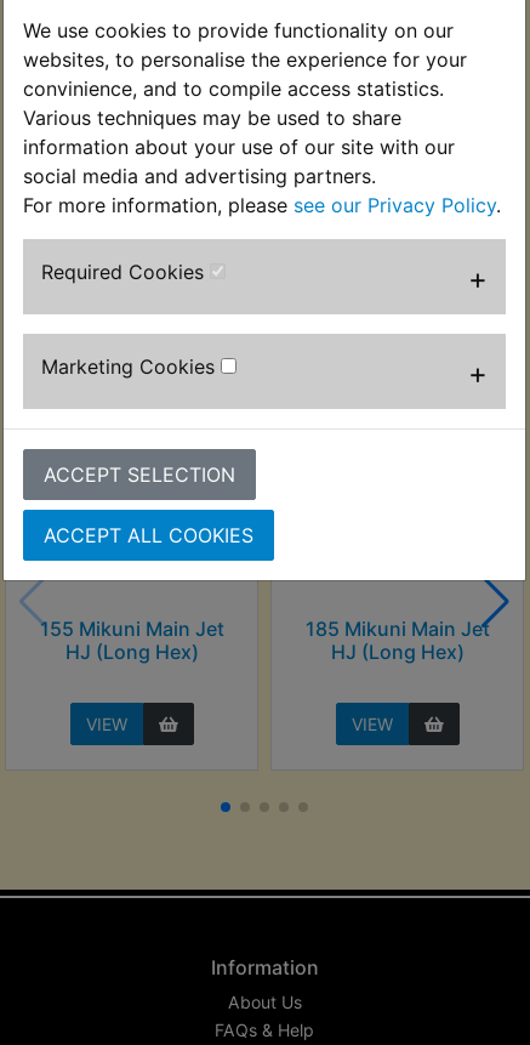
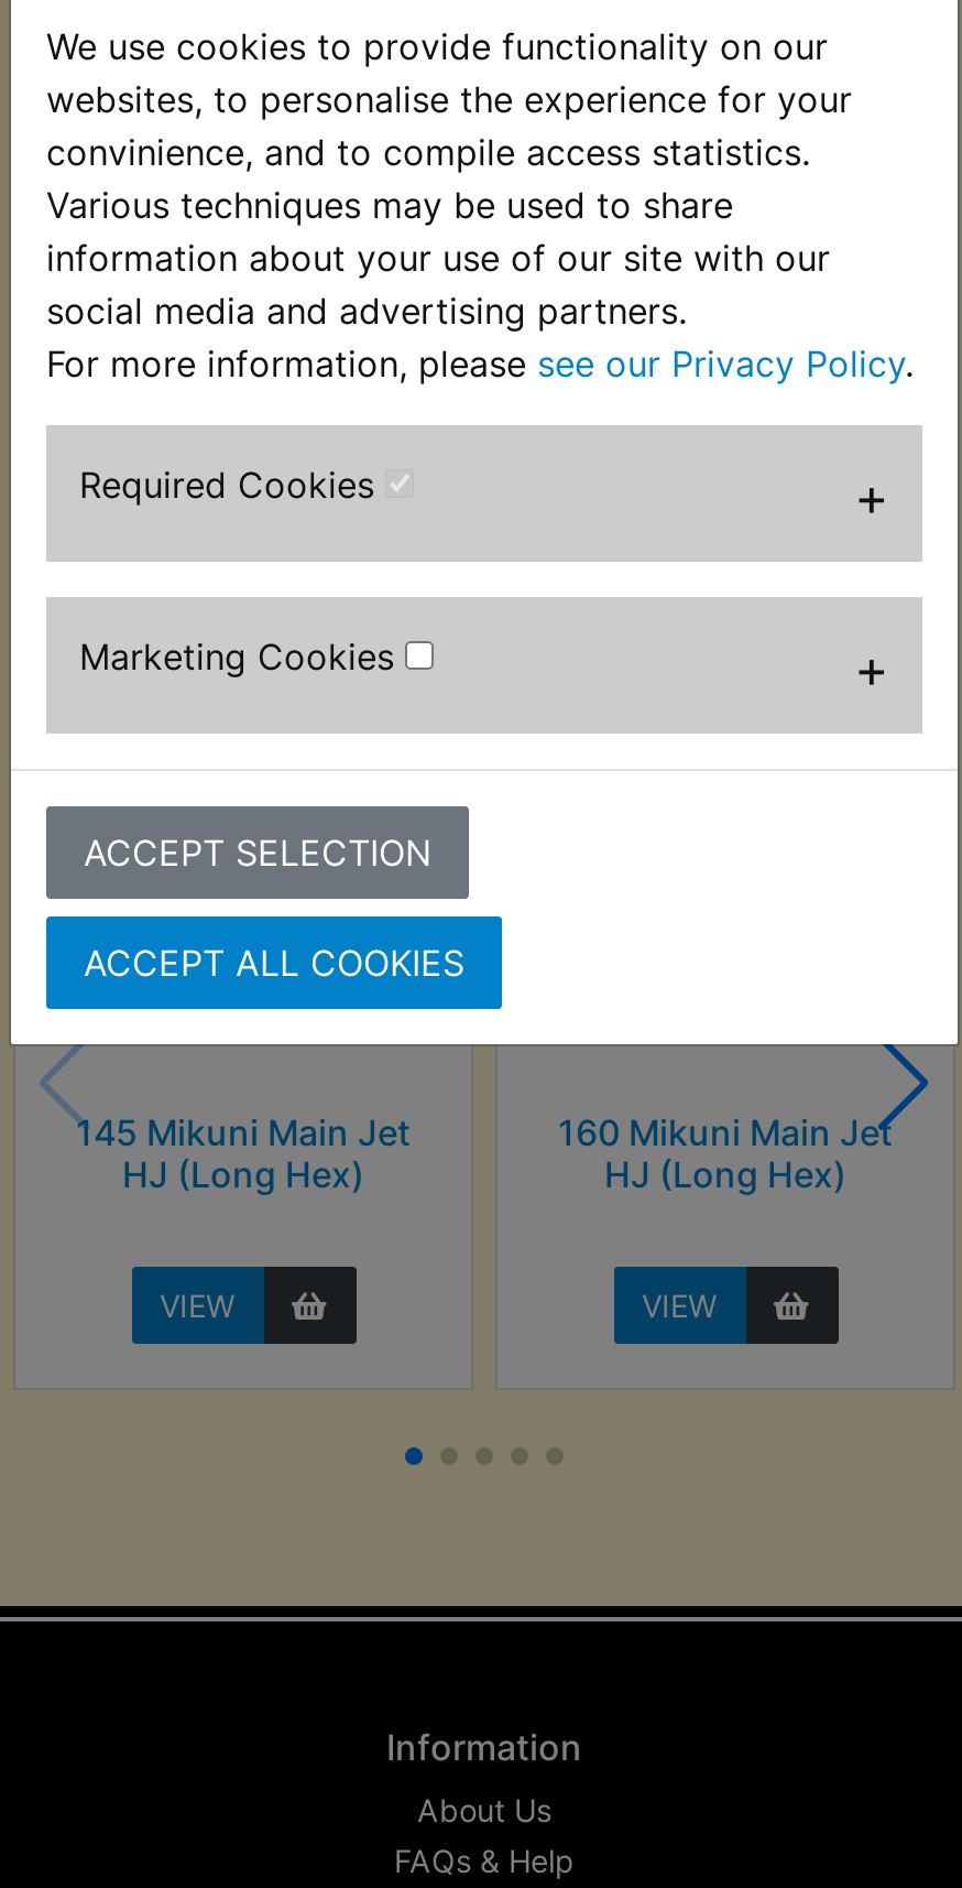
- 155 Mikuni Main Jet
+ 145 Mikuni Main Jet

- 185 Mikuni Main Jet
+ 160 Mikuni Main Jet
